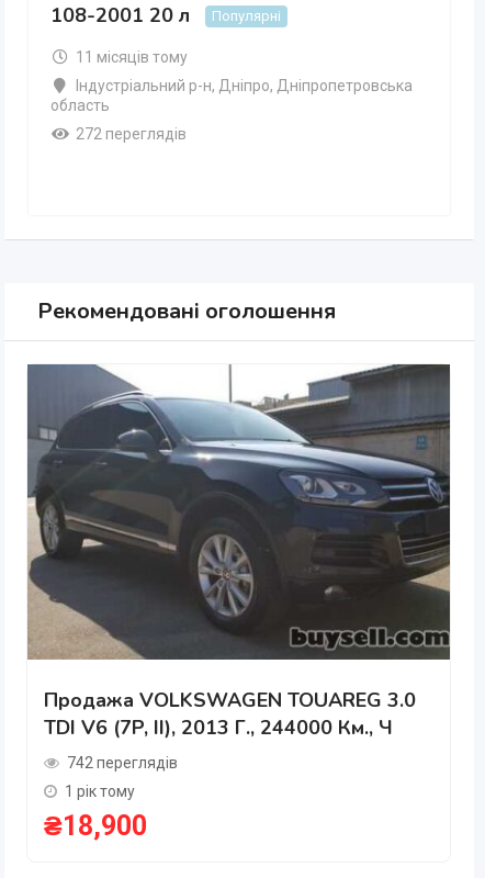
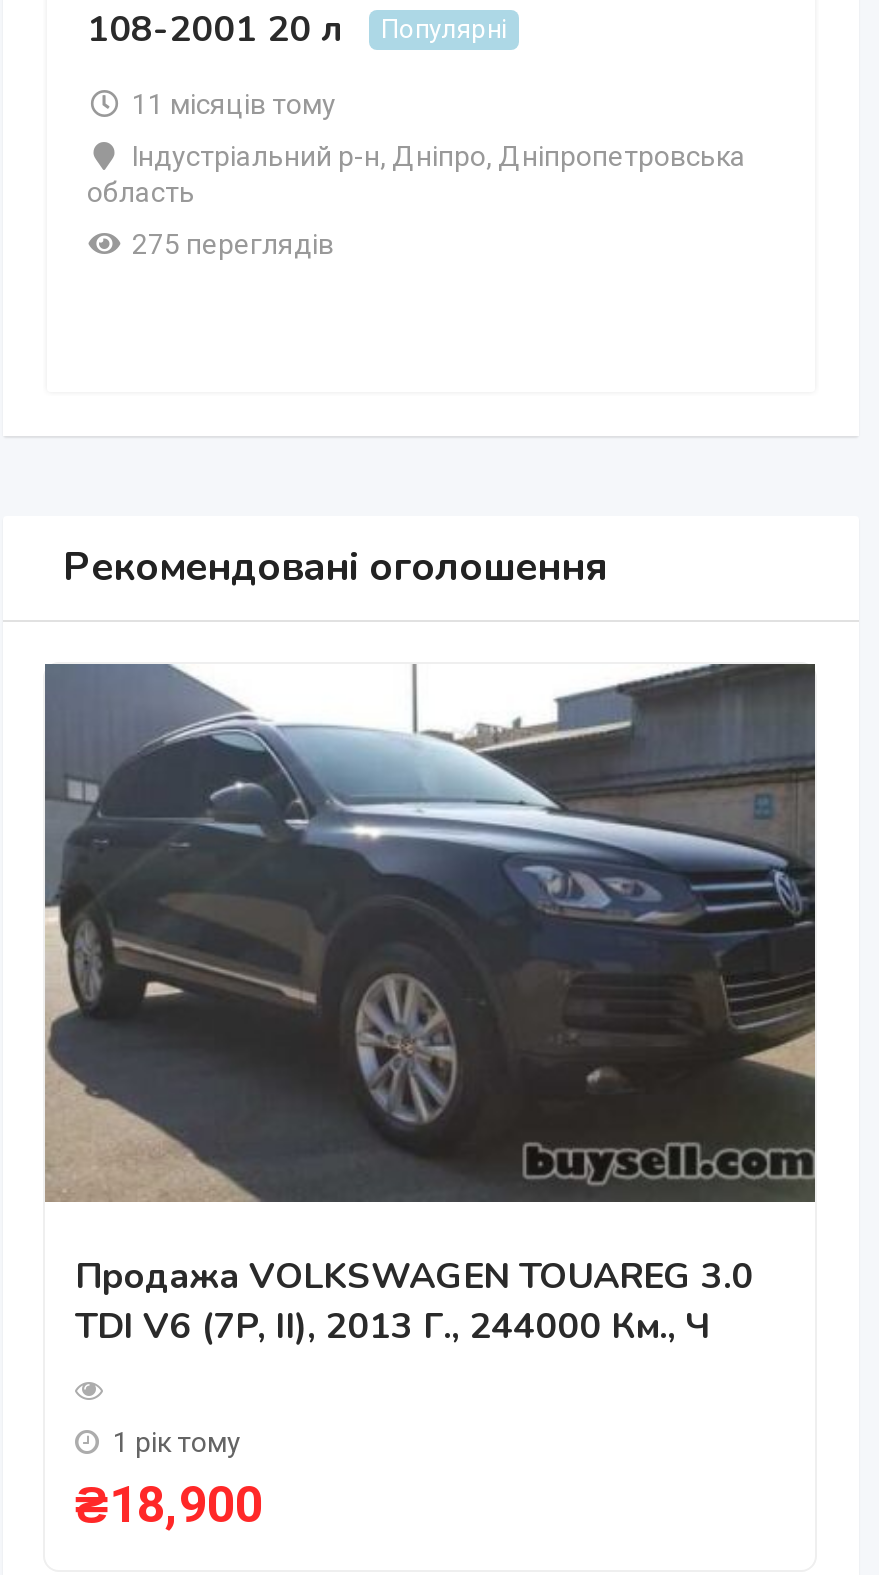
- 272 переглядів
+ 275 переглядів

- 742 переглядів
